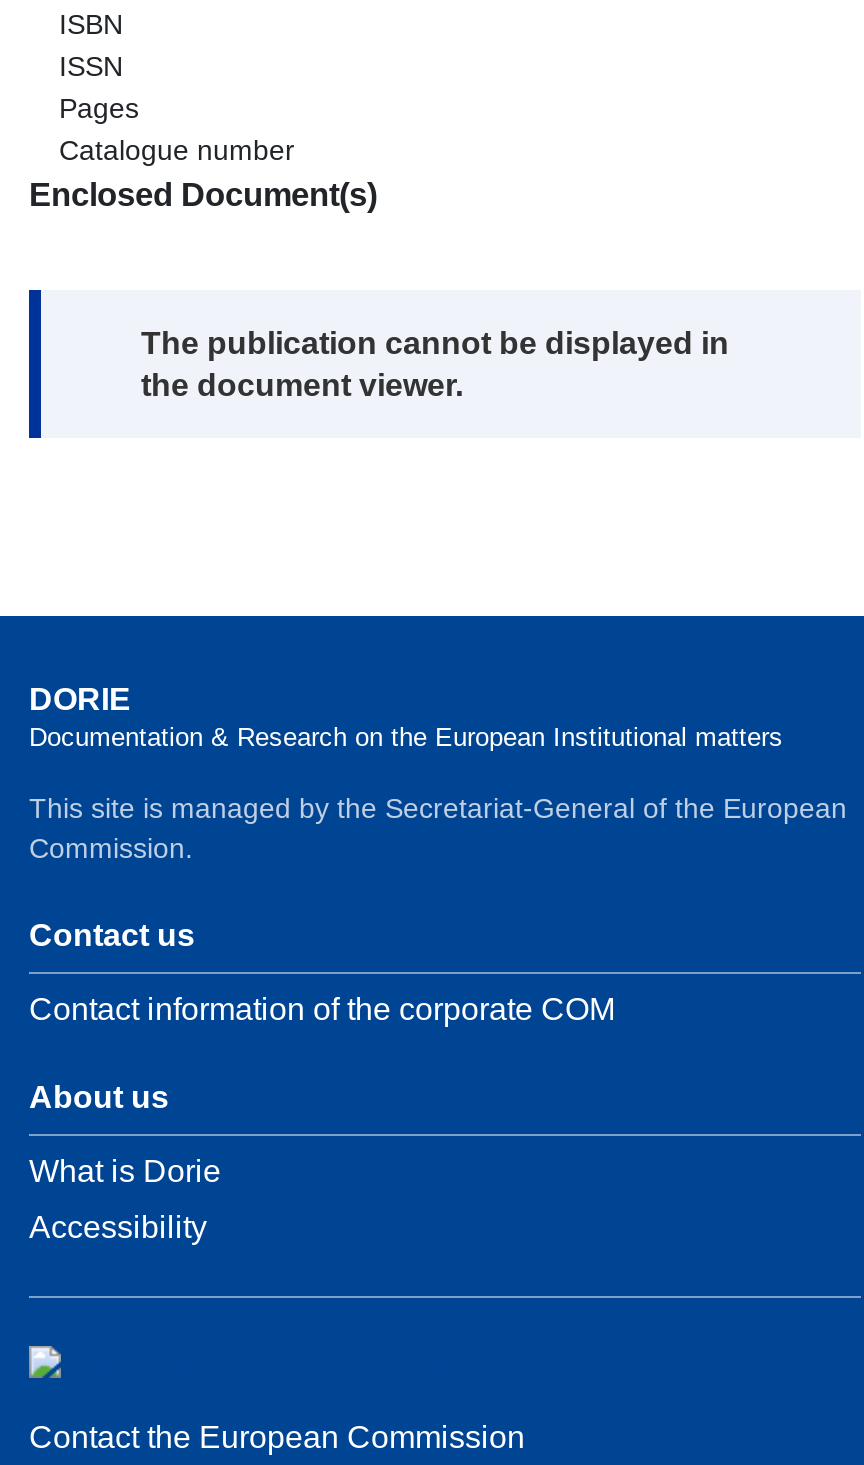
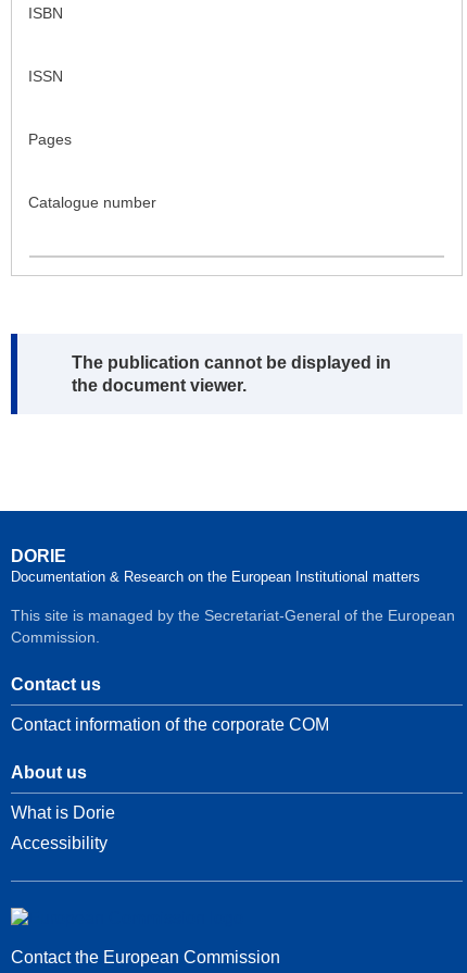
- Enclosed Document(s)
